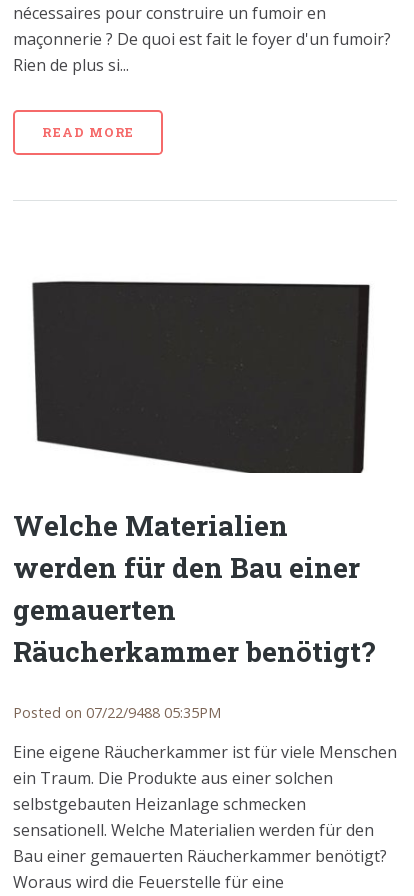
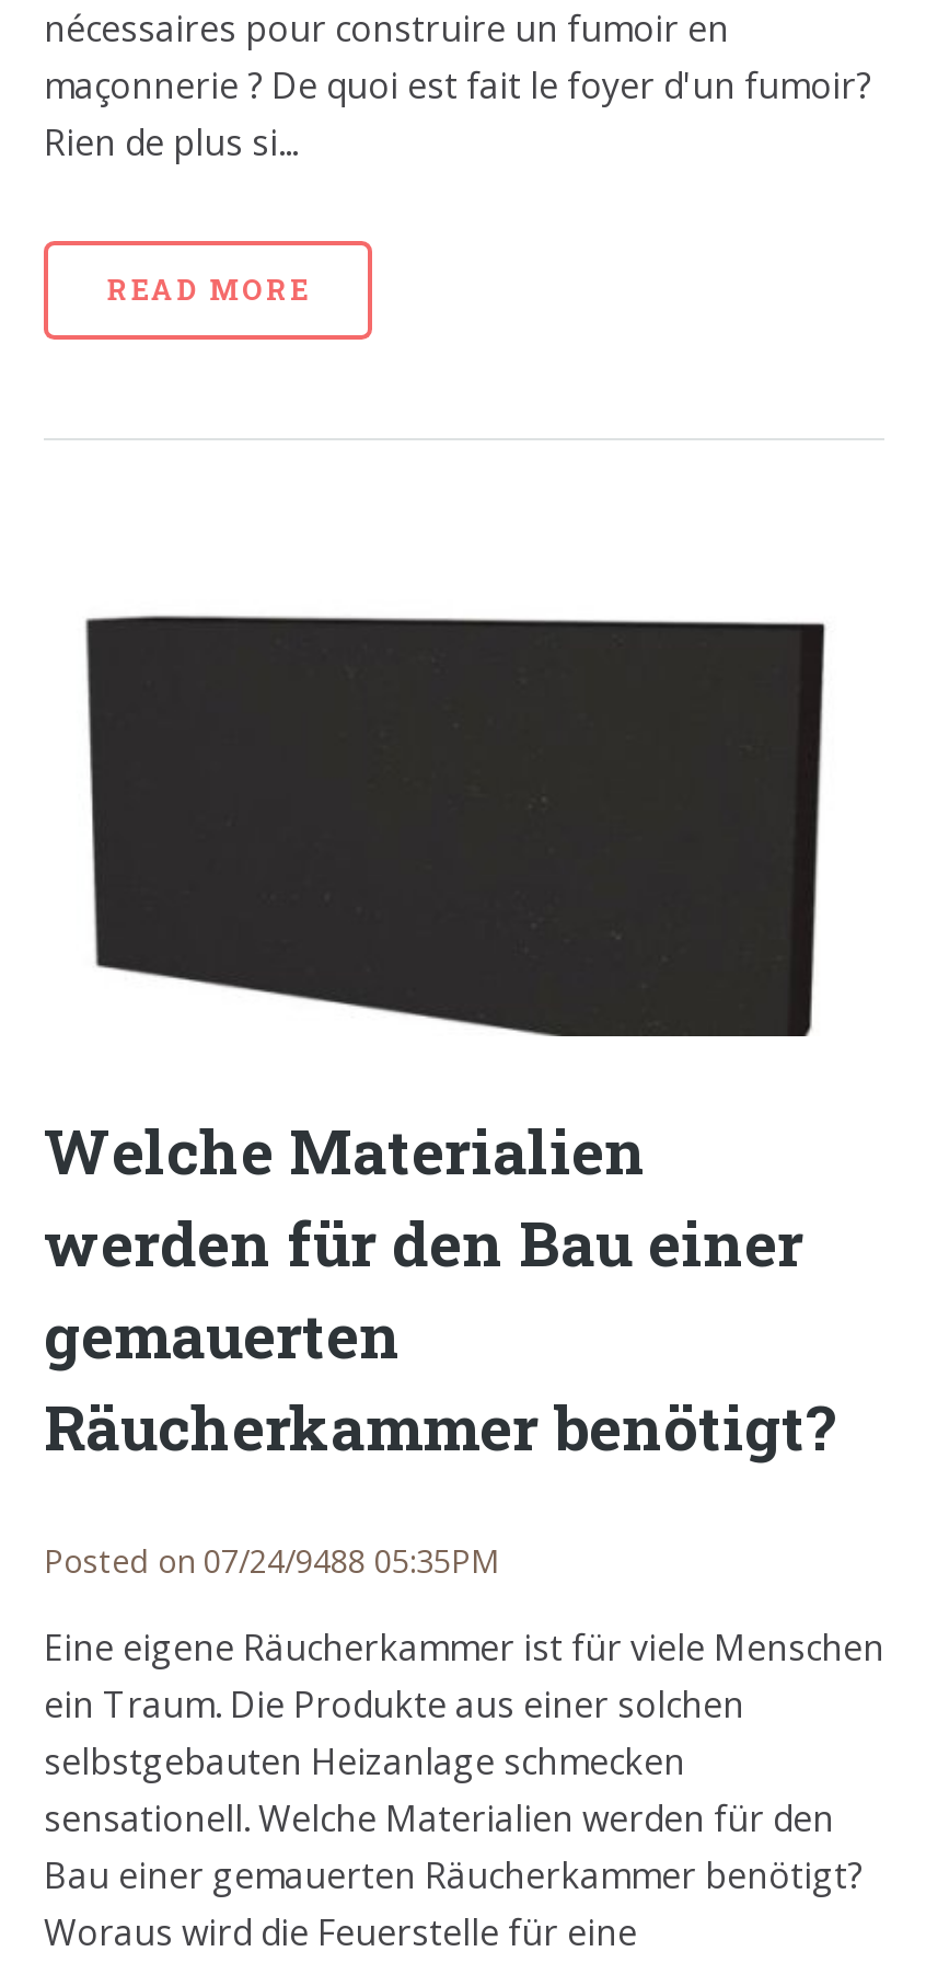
- Posted on 07/22/9488 05:35PM
+ Posted on 07/24/9488 05:35PM
